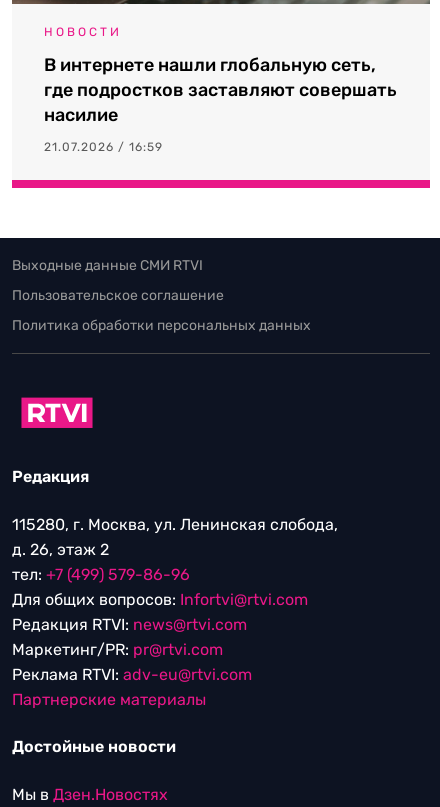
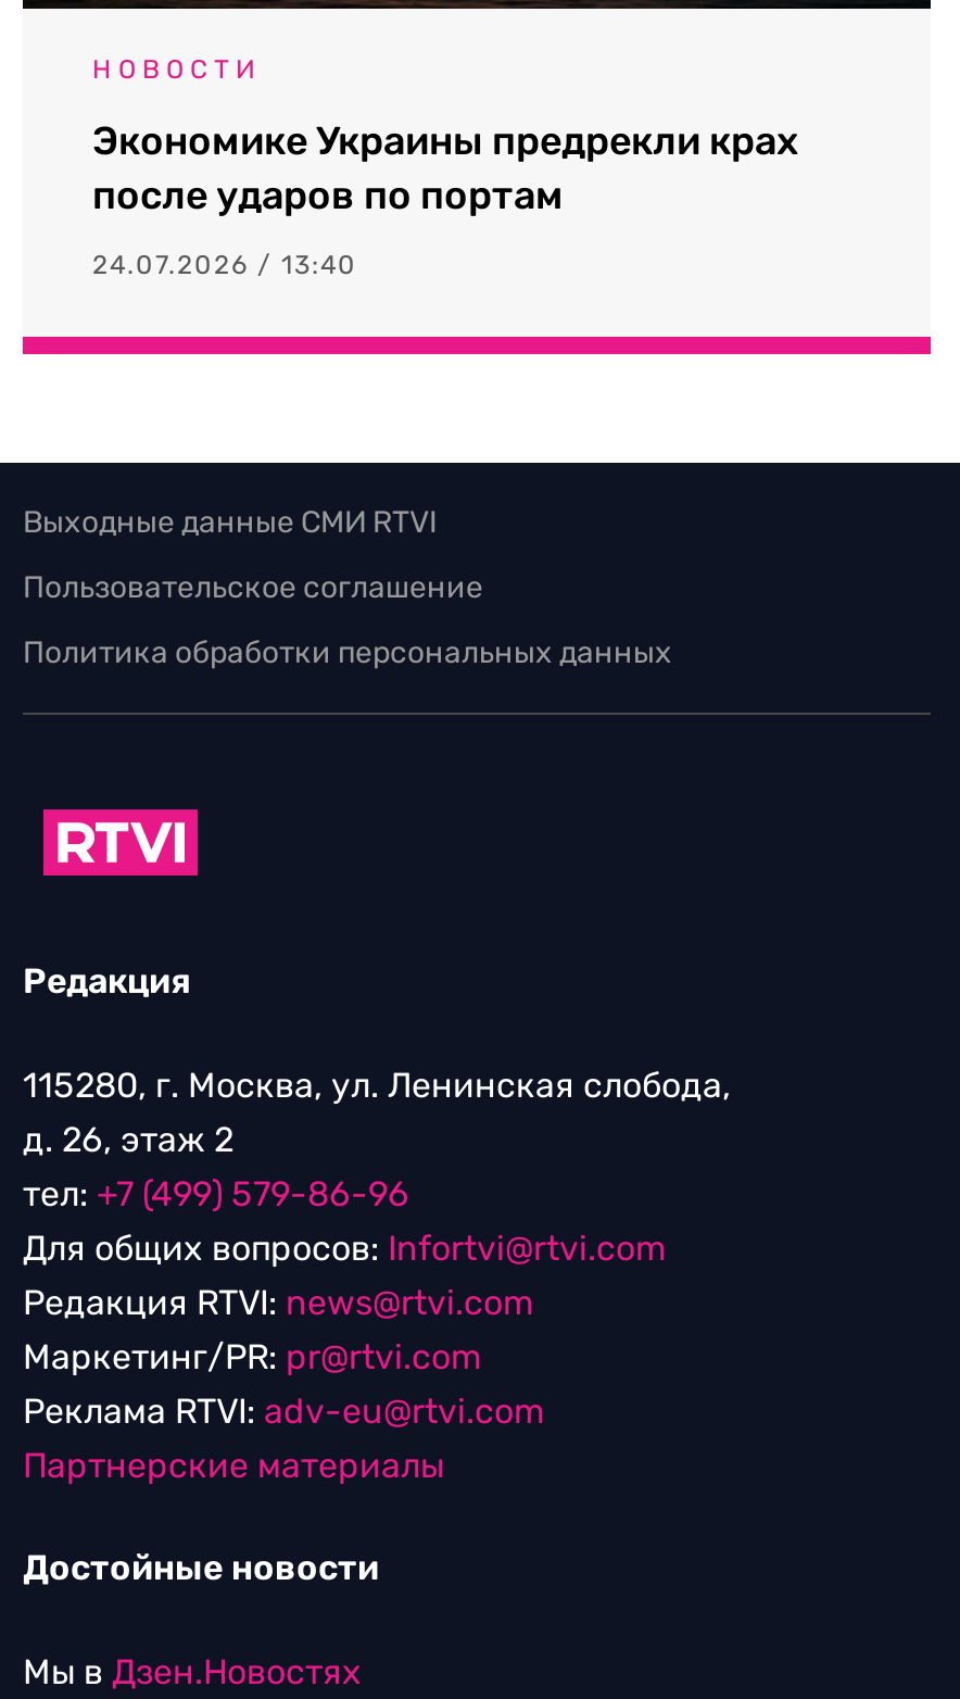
- В интернете нашли глобальную сеть,
- где подростков заставляют совершать
- насилие
+ Экономике Украины предрекли крах
+ после ударов по портам

- 21.07.2026 / 16:59
+ 24.07.2026 / 13:40
